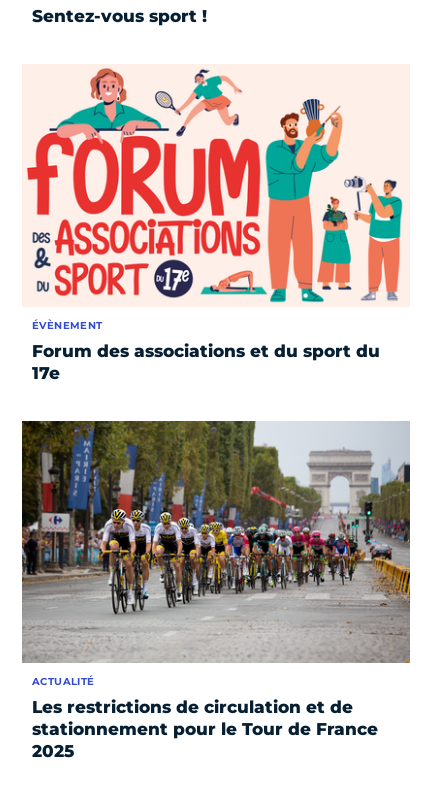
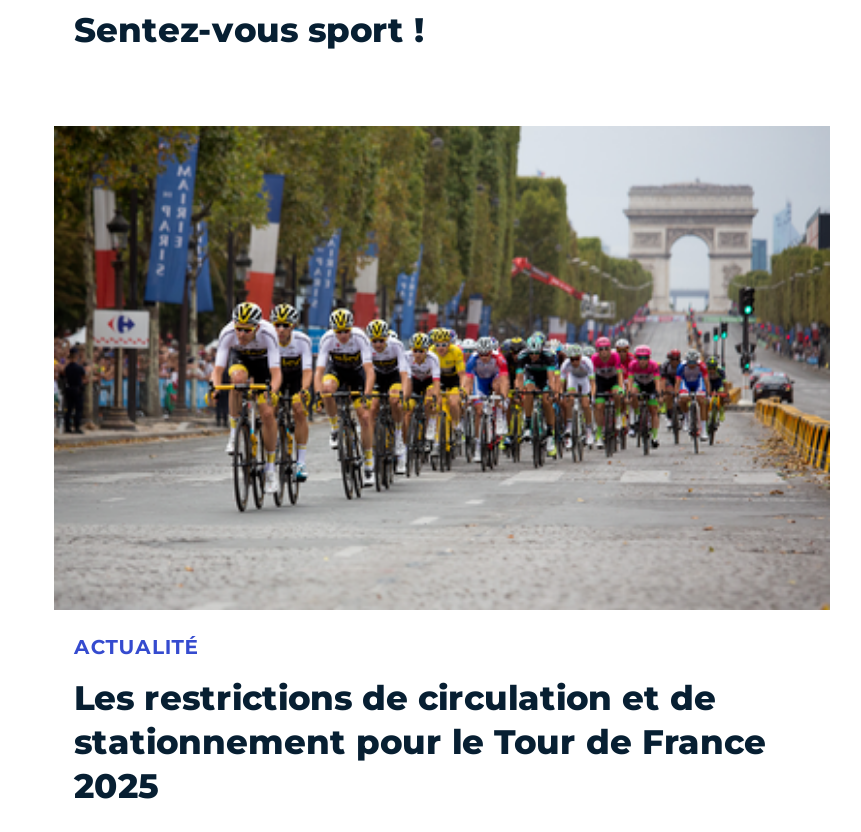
- [image]
- ÉVÈNEMENT

- Forum des associations et du sport du
- 17e
